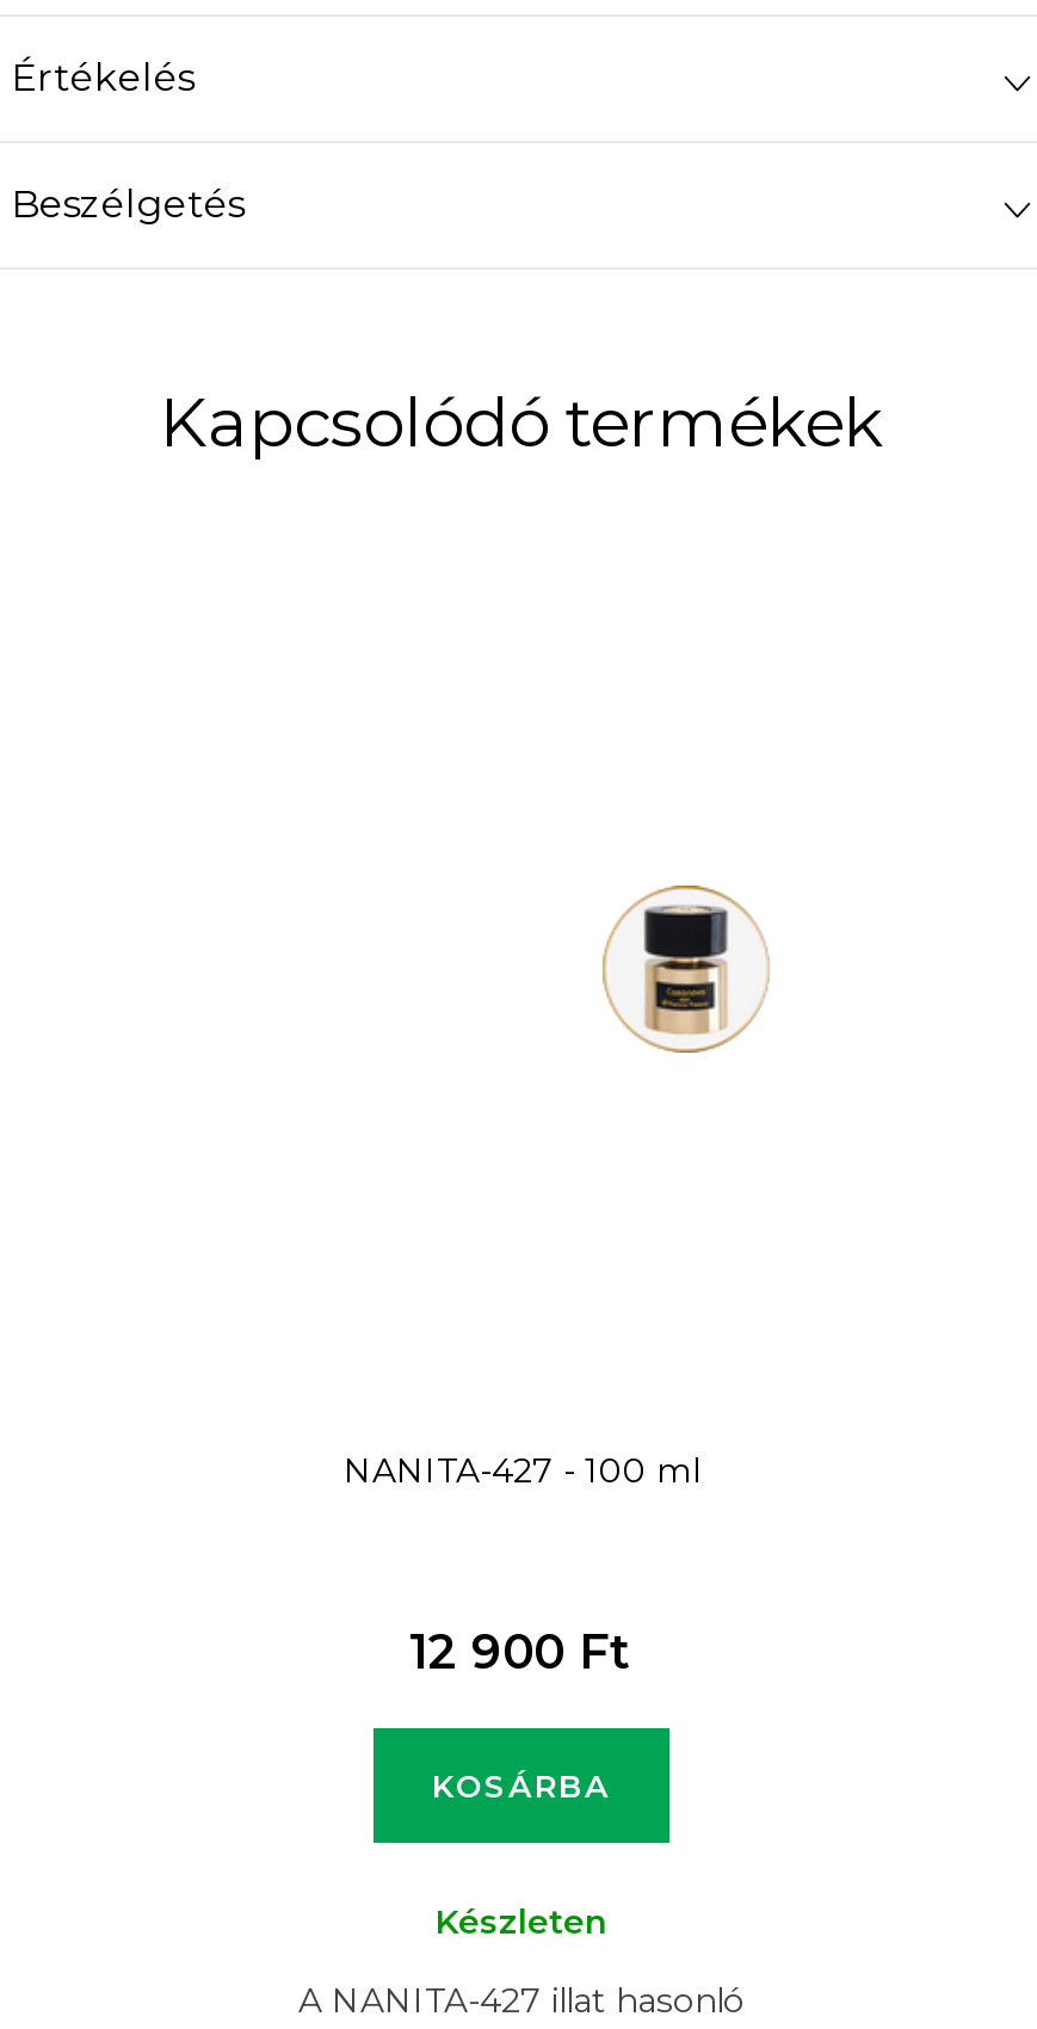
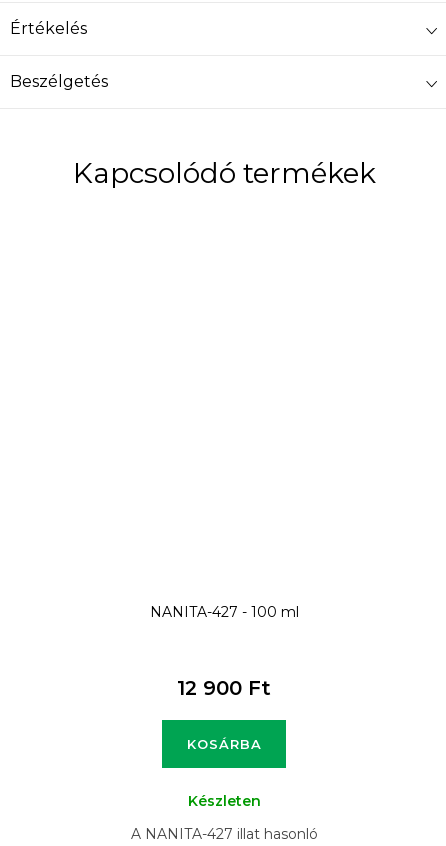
- [image]
